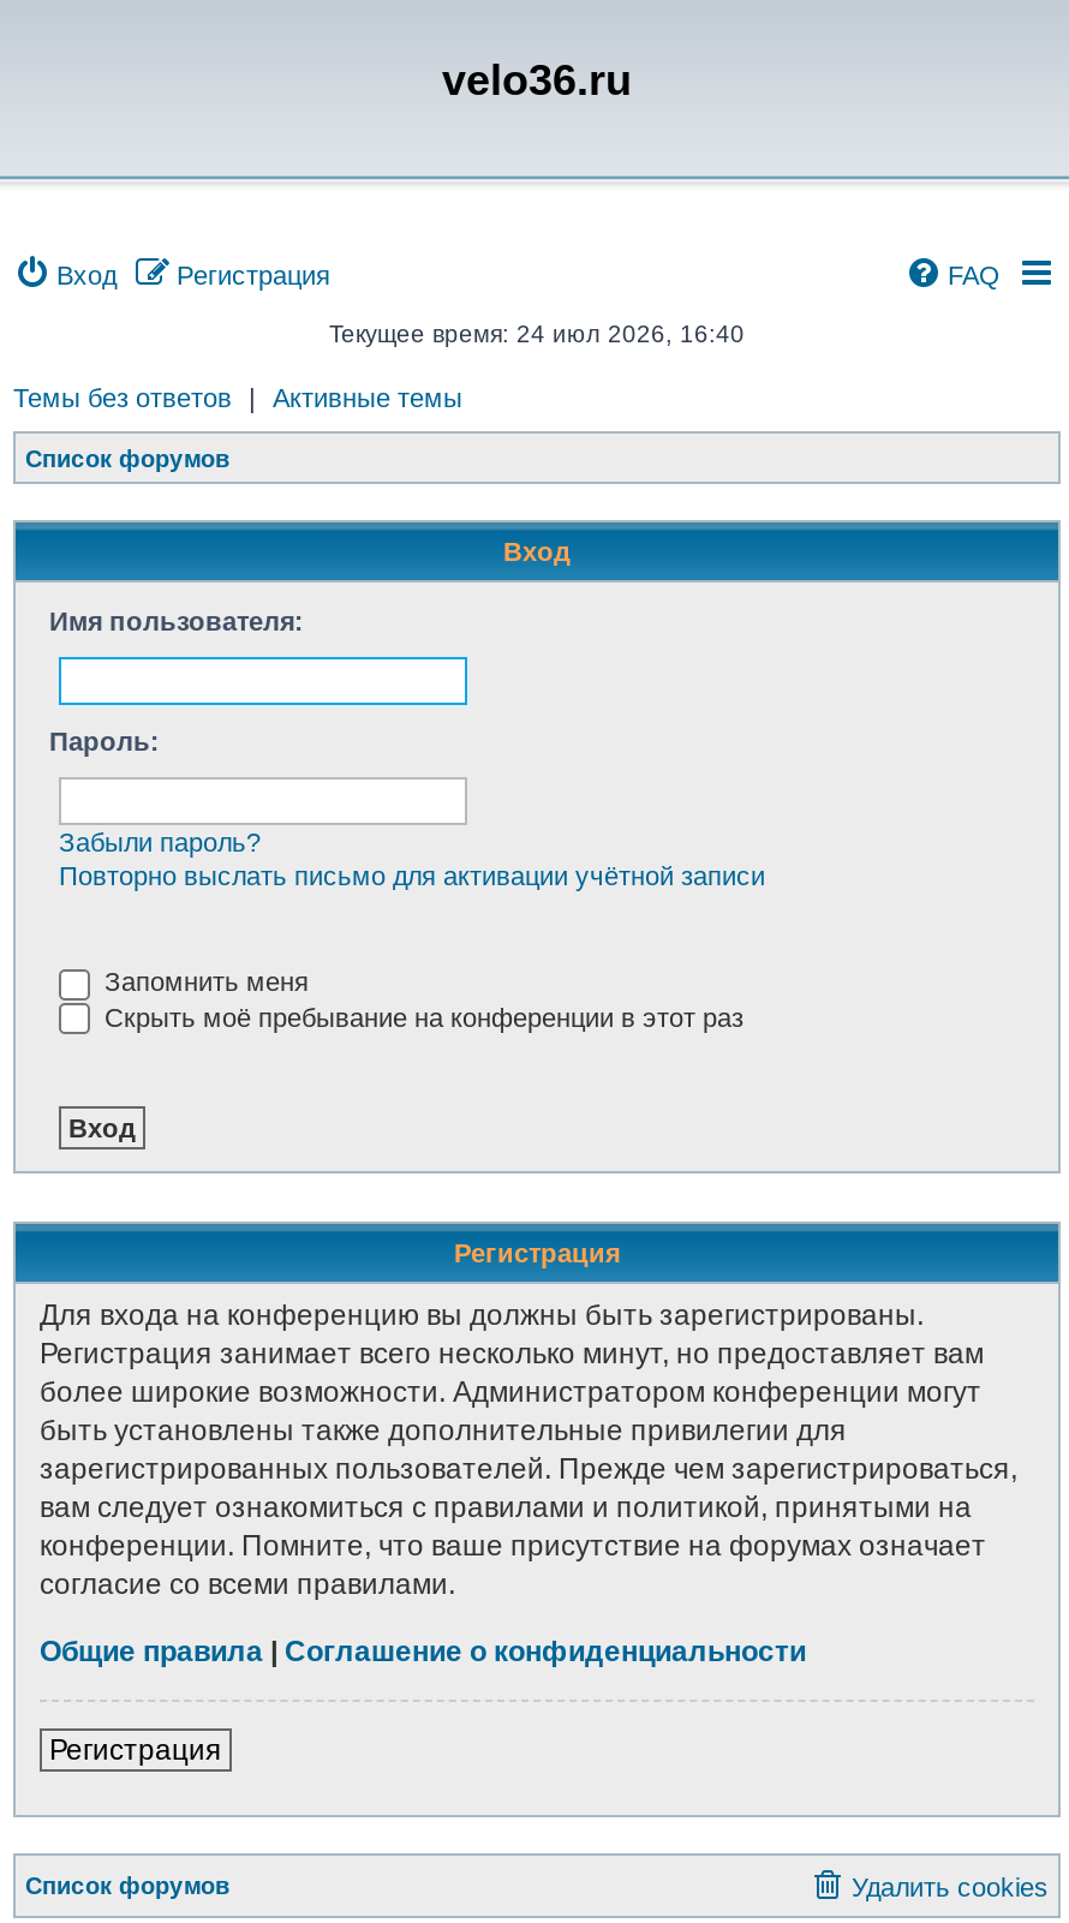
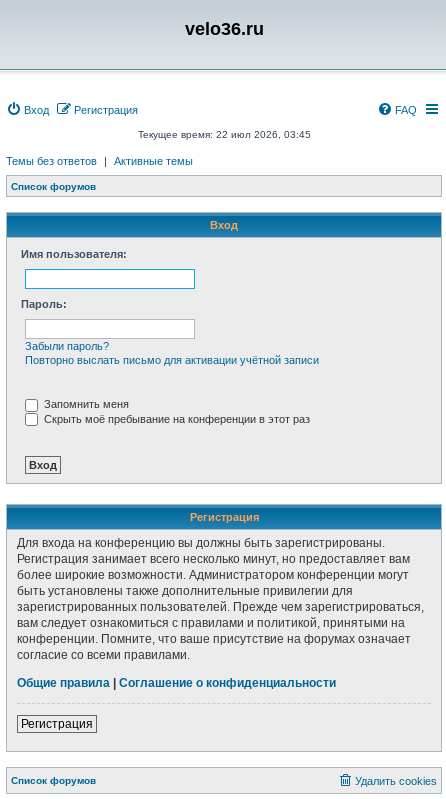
- Текущее время: 24 июл 2026, 16:40
+ Текущее время: 22 июл 2026, 03:45
